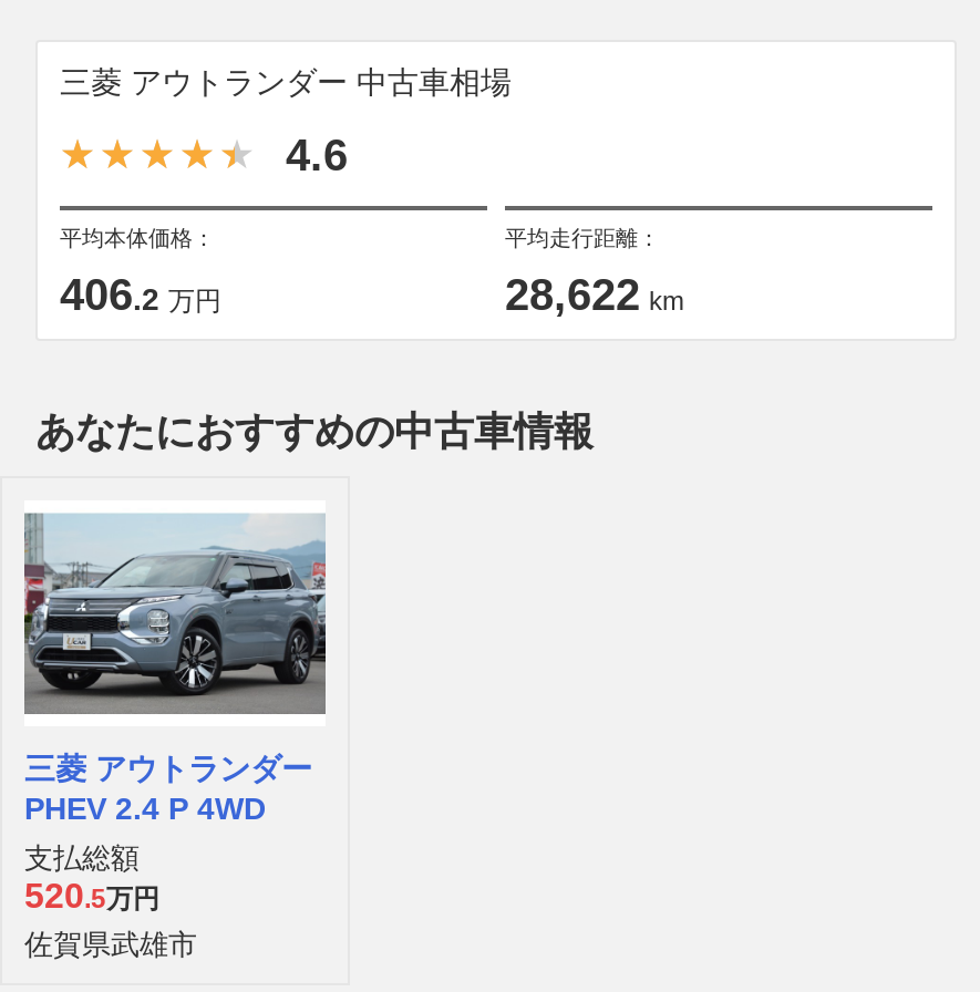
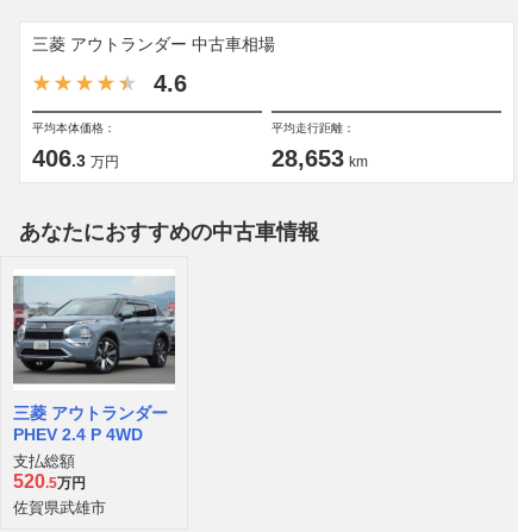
- 406.2万円
+ 406.3万円

- 28,622 km
+ 28,653 km
